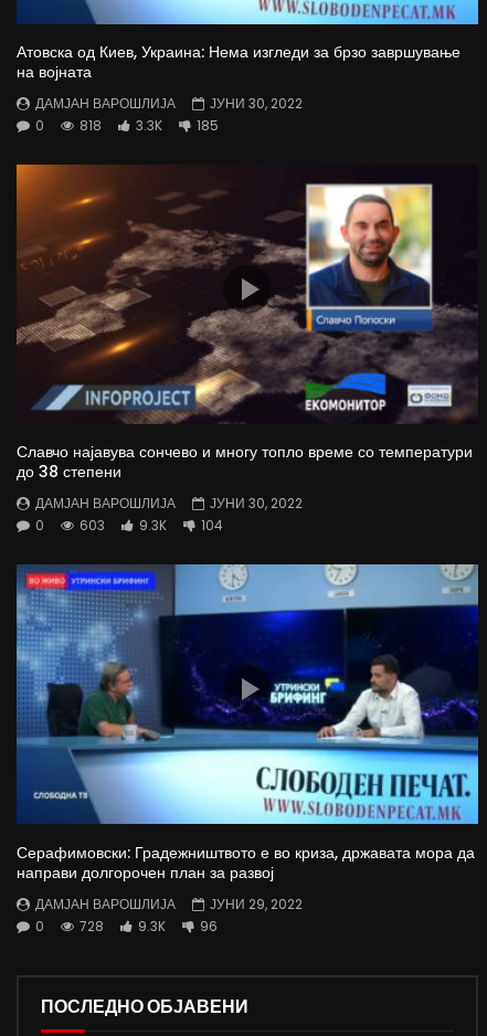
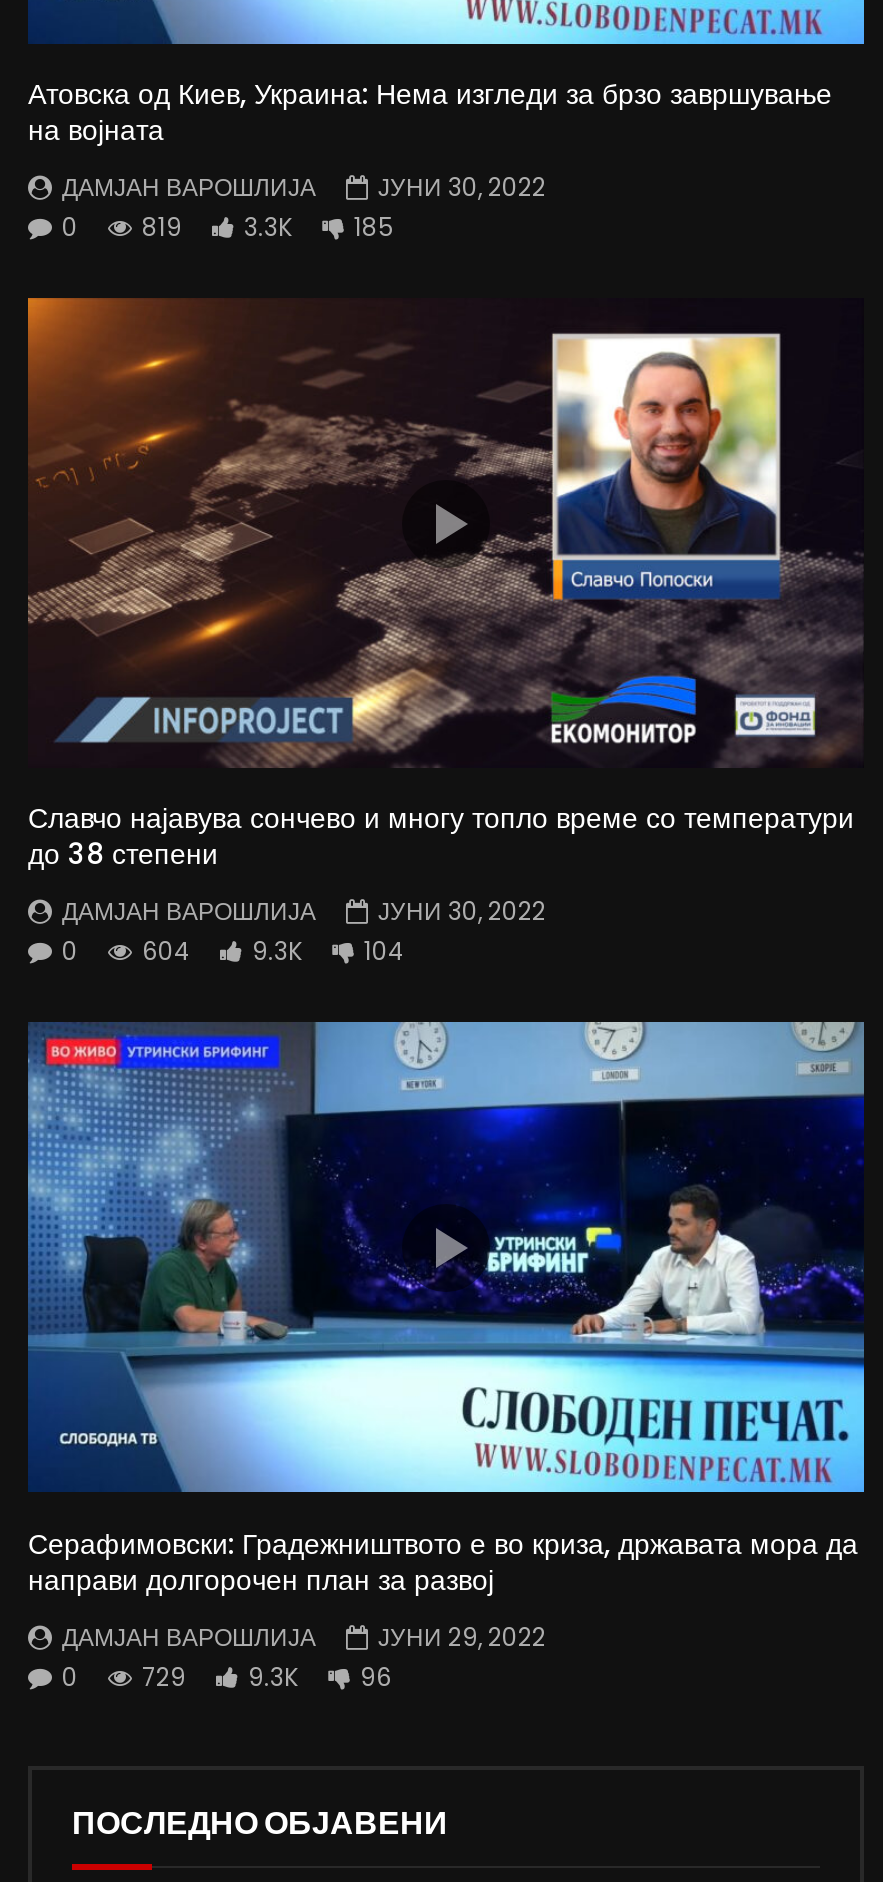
- 0 818 3.3K 185
+ 0 819 3.3K 185

- 0 603 9.3K 104
+ 0 604 9.3K 104

- 0 728 9.3K 96
+ 0 729 9.3K 96
